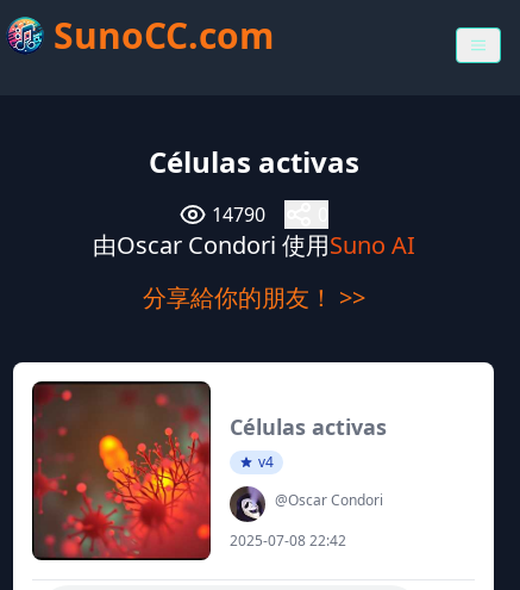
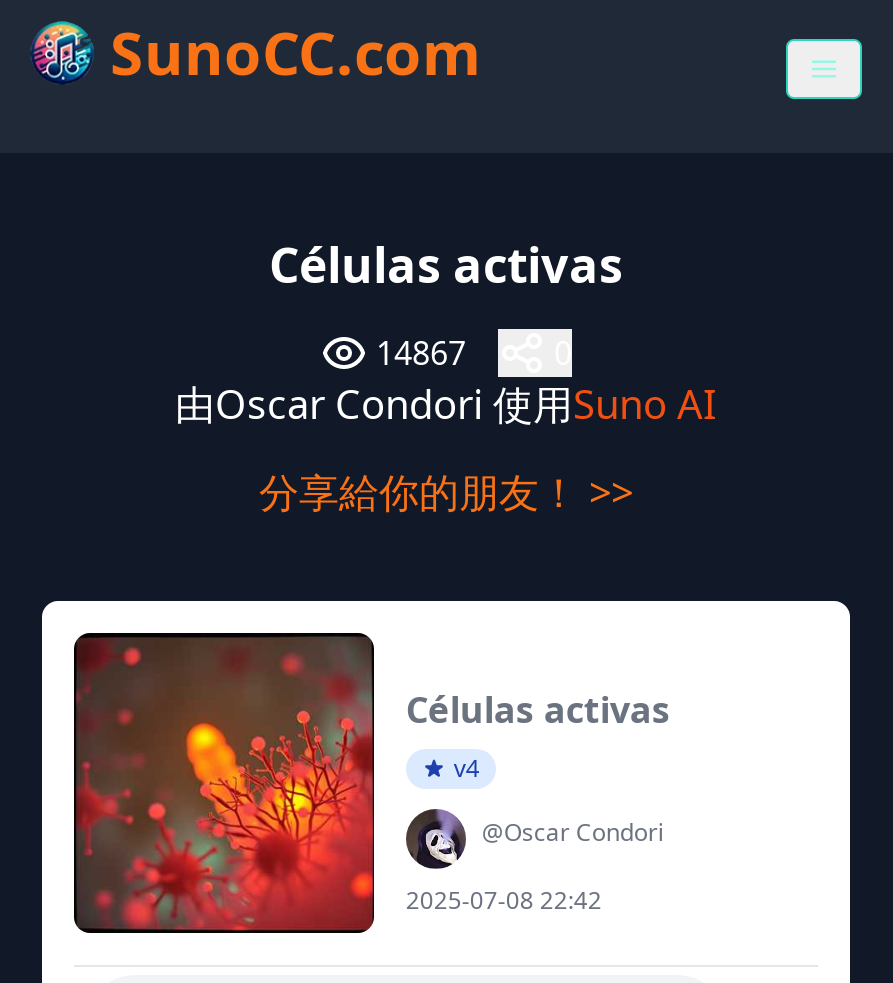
- 14790 0
+ 14867 0
